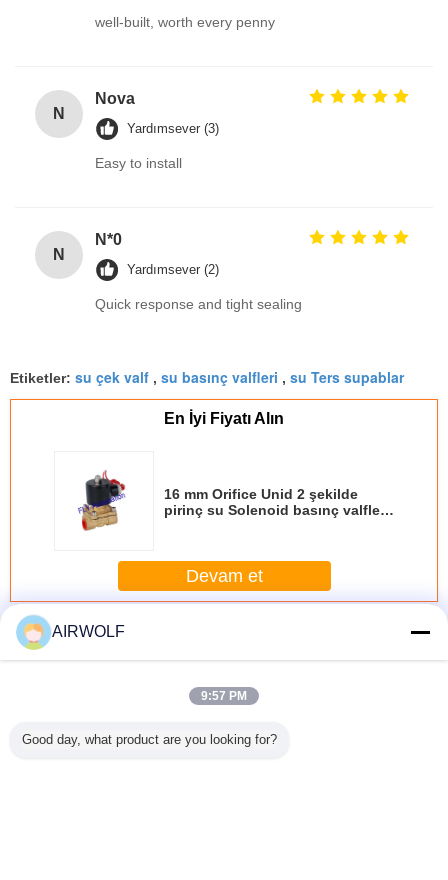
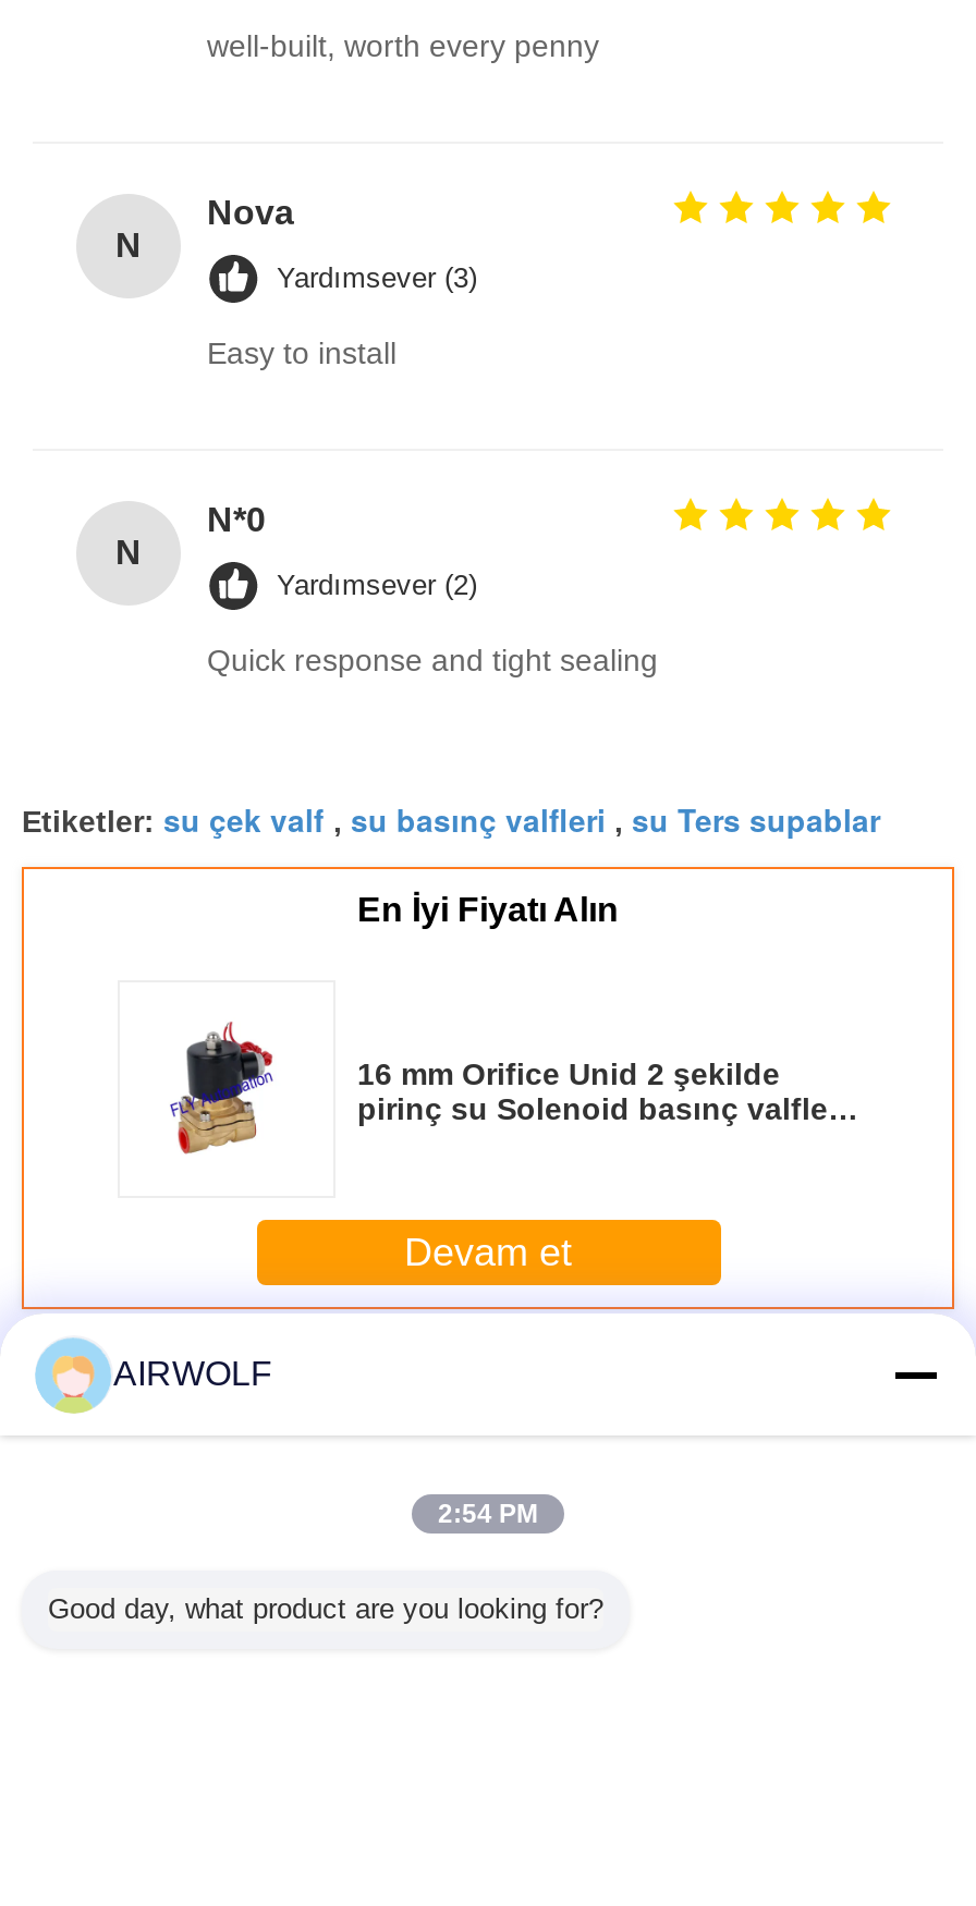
- 9:57 PM
+ 2:54 PM
